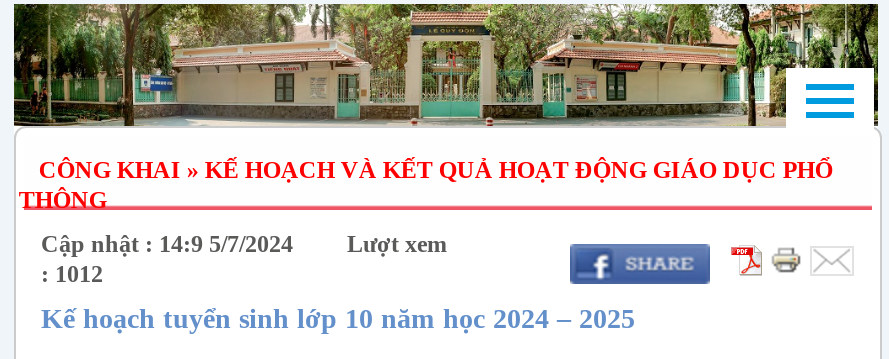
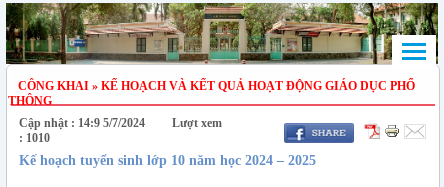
- : 1012
+ : 1010
